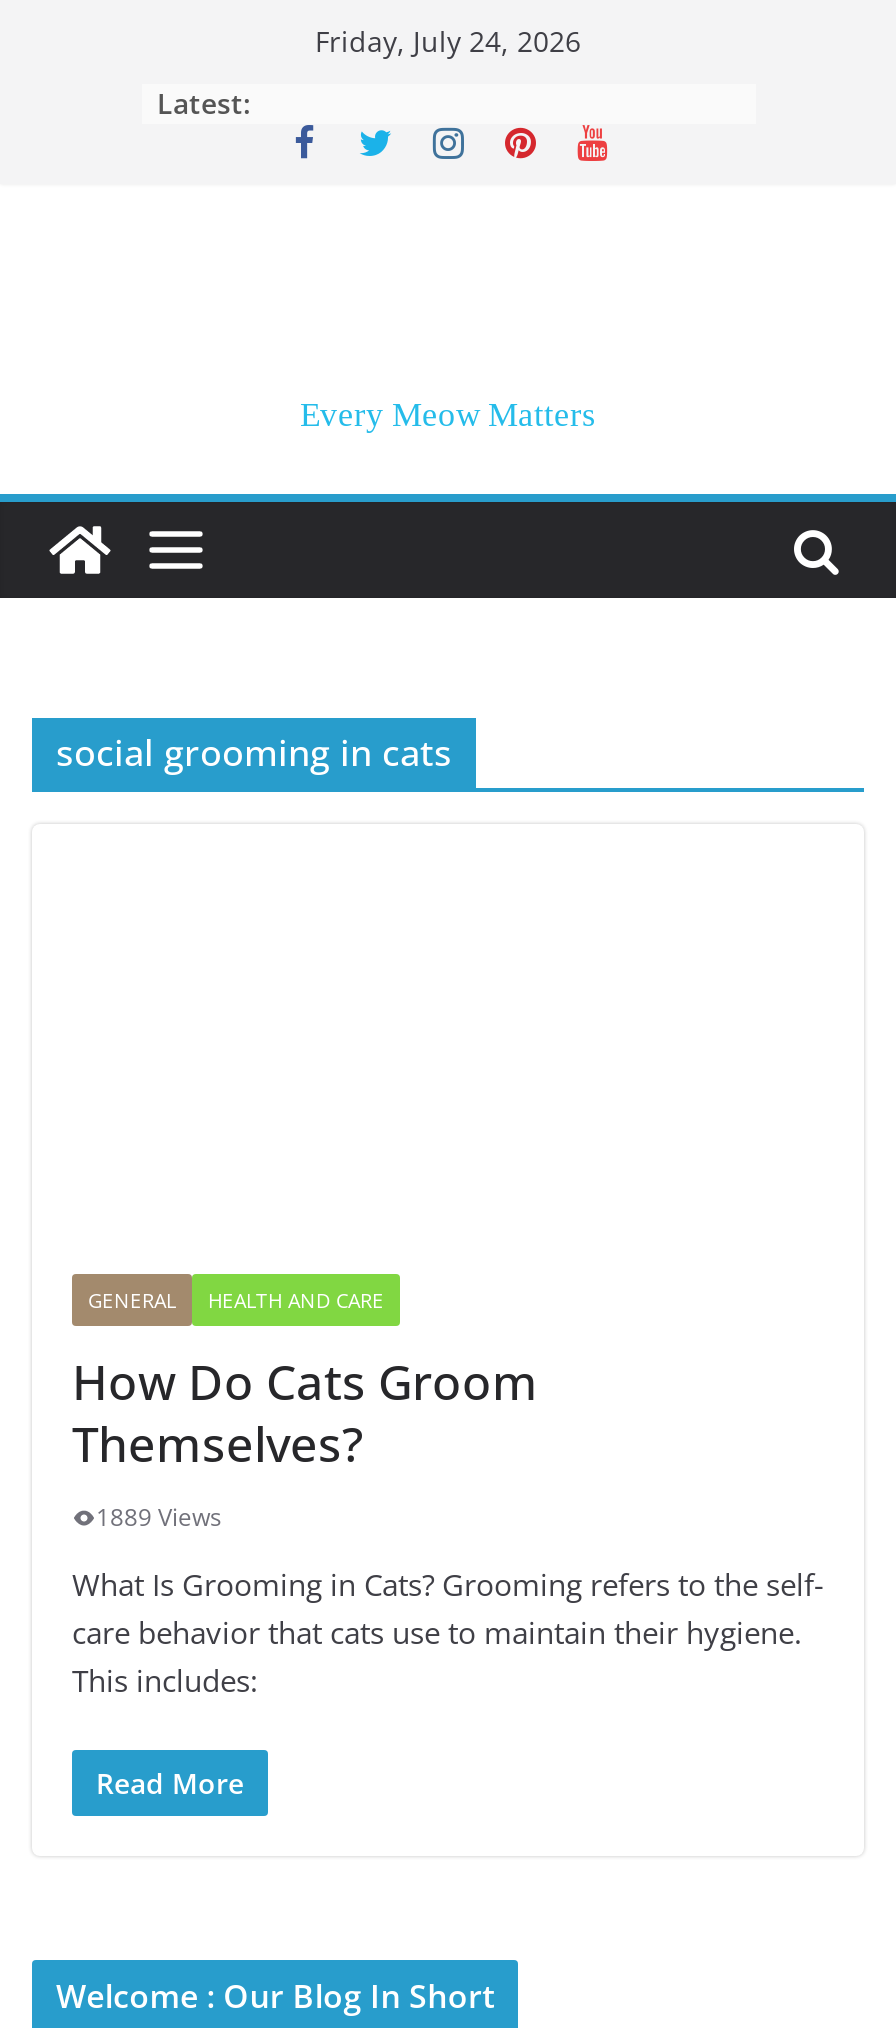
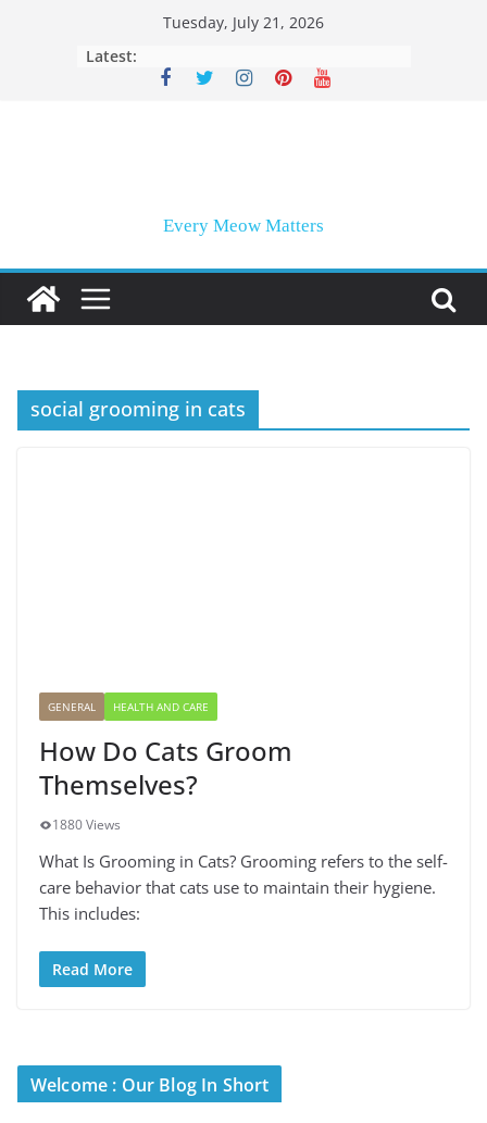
- Friday, July 24, 2026
+ Tuesday, July 21, 2026

- 1889 Views
+ 1880 Views
